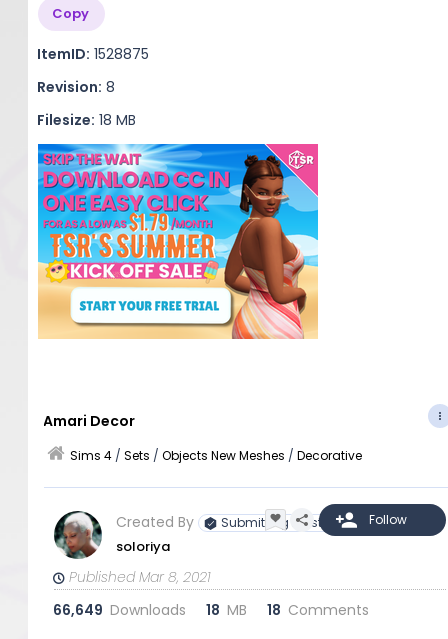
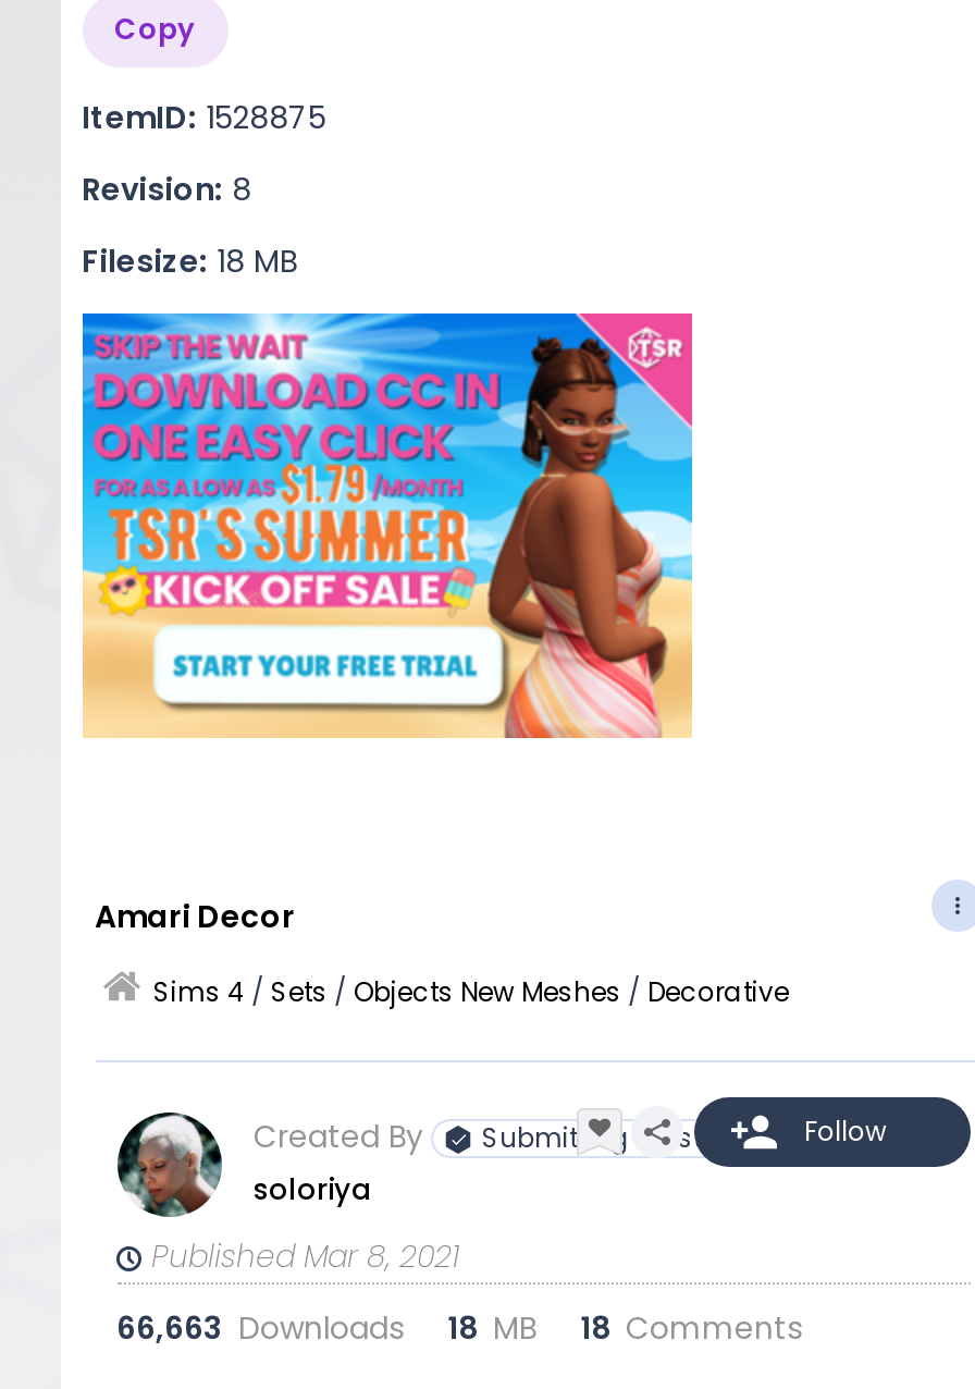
- 66,649 Downloads 18 MB 18 Comments
+ 66,663 Downloads 18 MB 18 Comments
